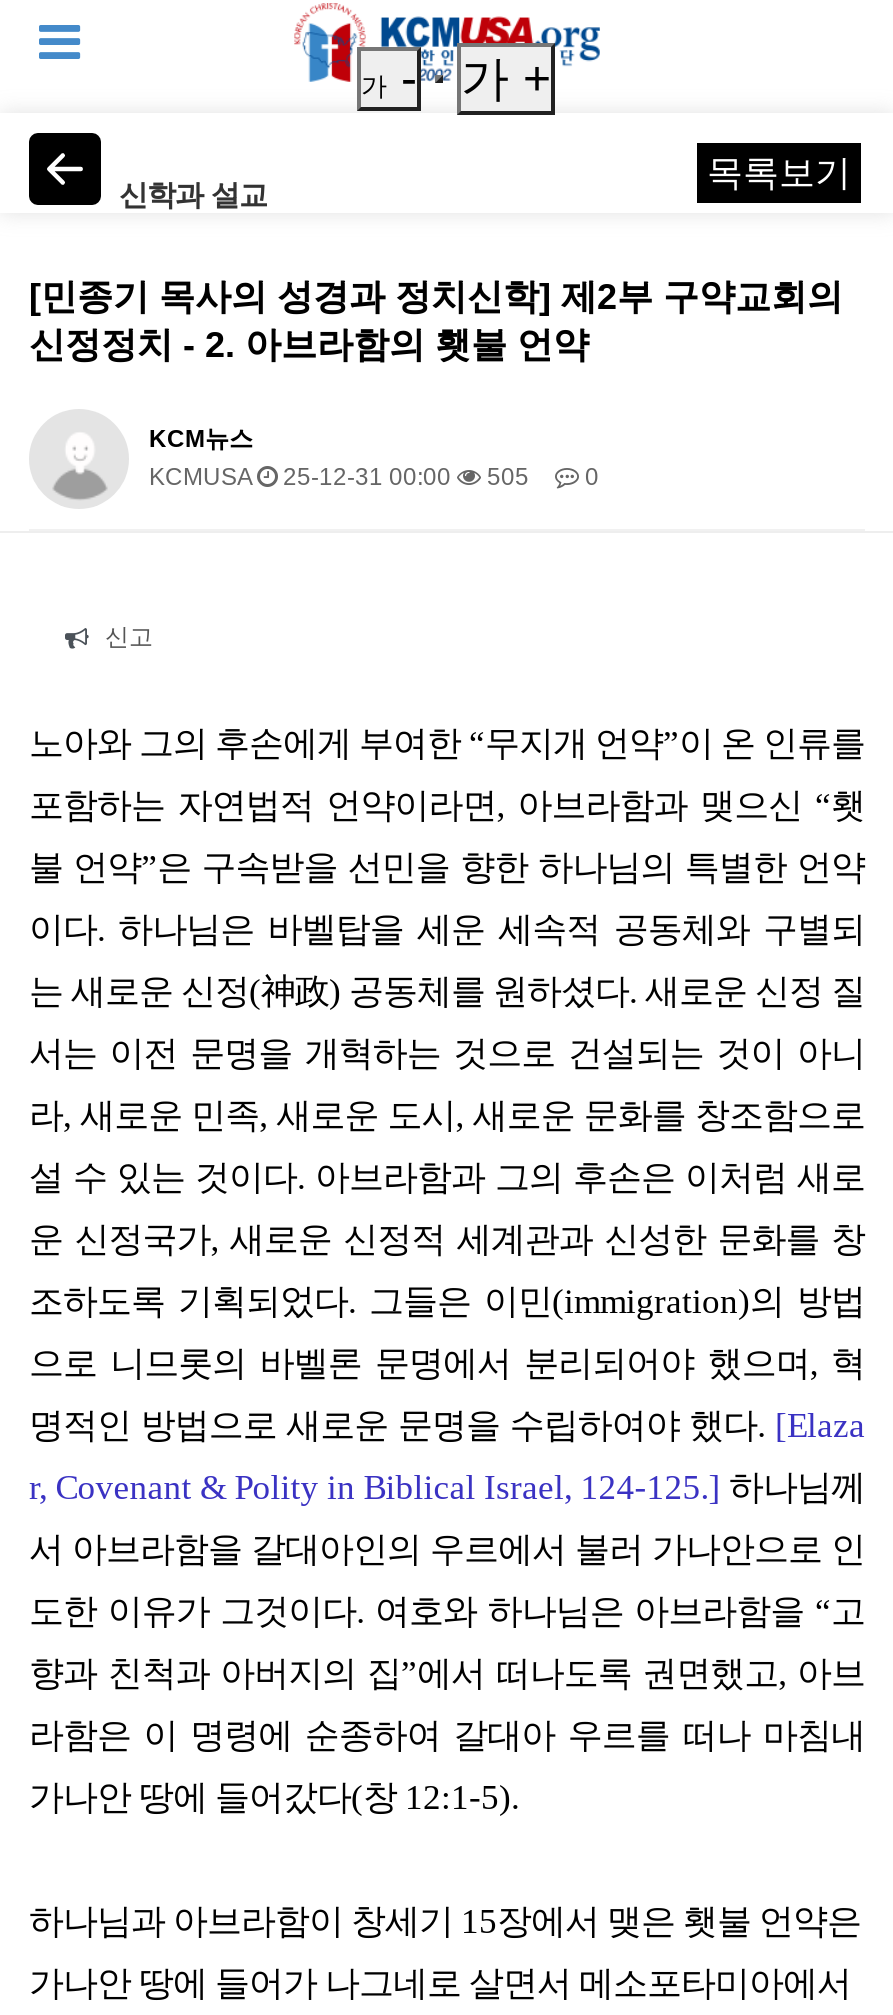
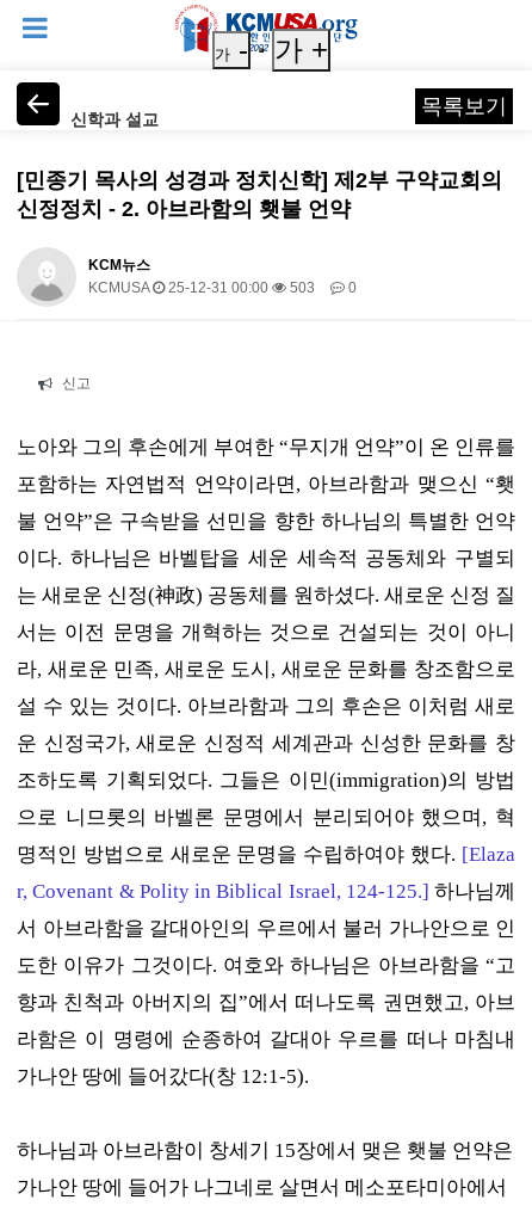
- KCMUSA 25-12-31 00:00 505 0
+ KCMUSA 25-12-31 00:00 503 0
